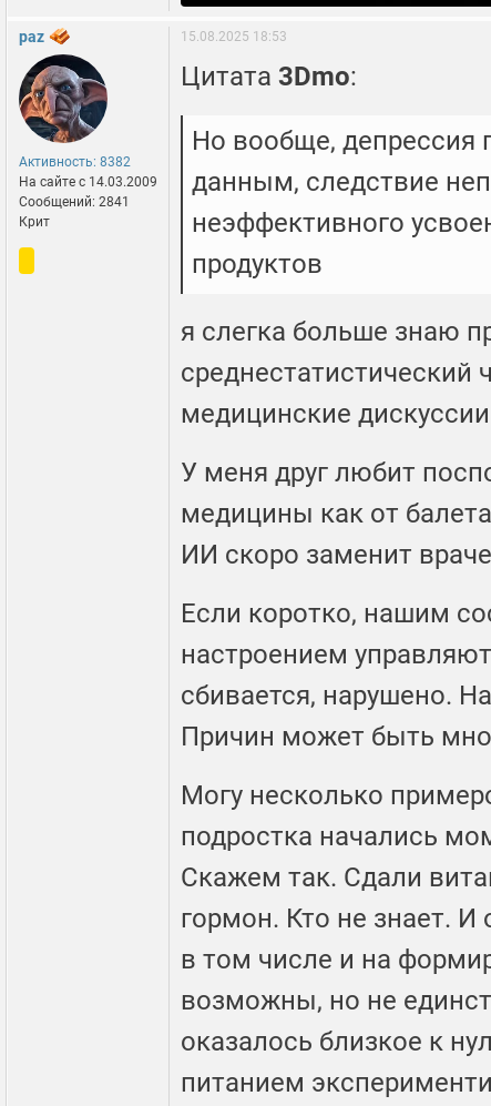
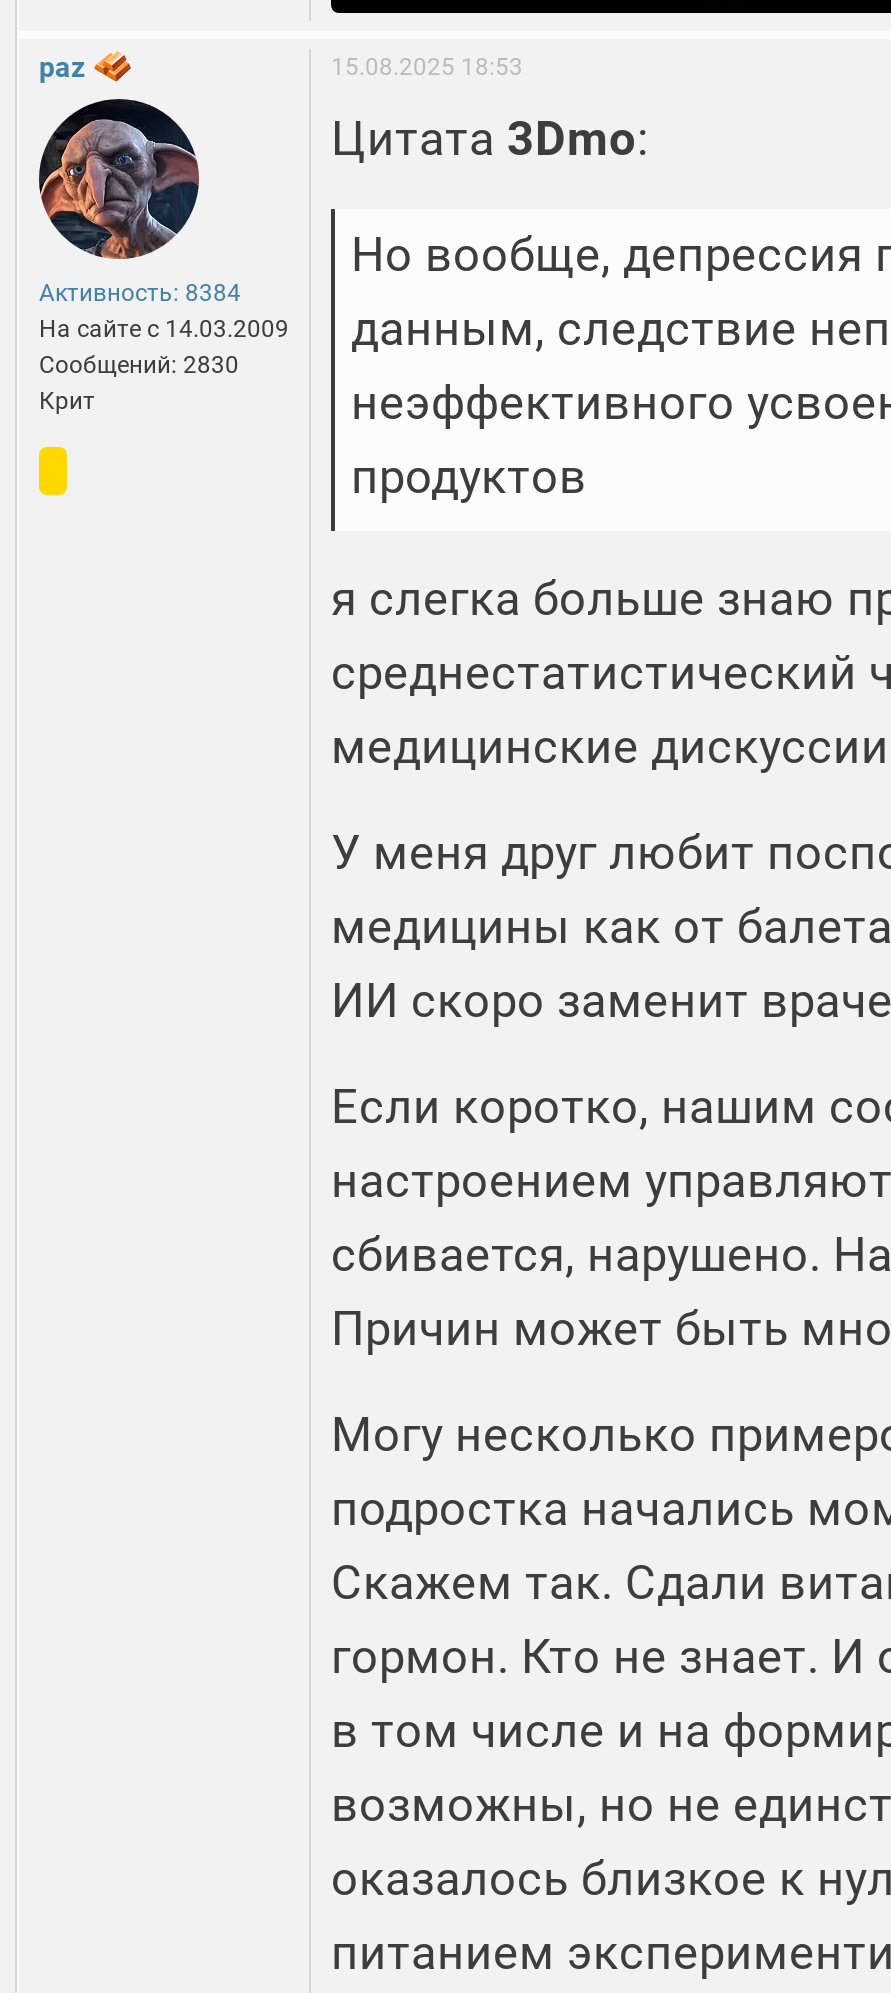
- Активность: 8382
+ Активность: 8384

- Сообщений: 2841
+ Сообщений: 2830
